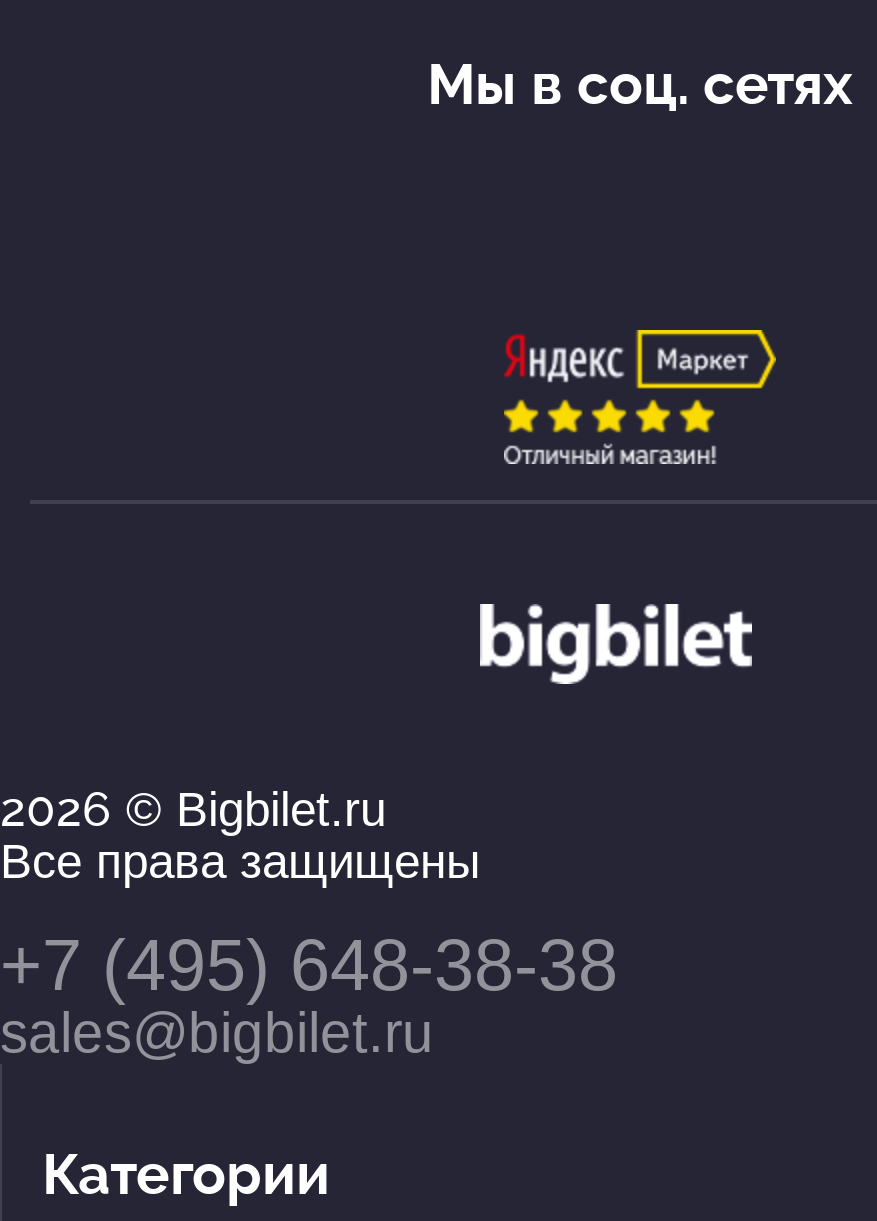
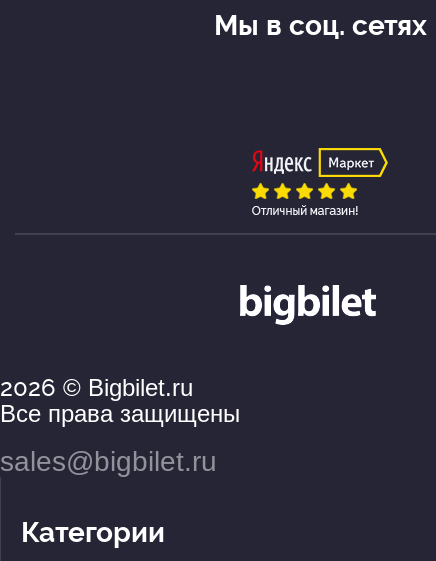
- +7 (495) 648-38-38
